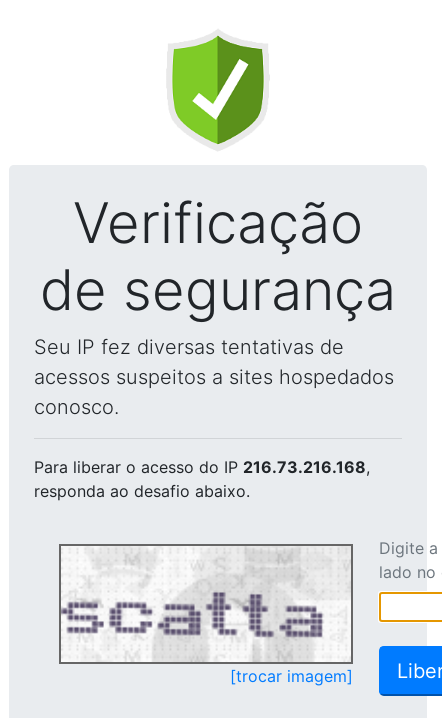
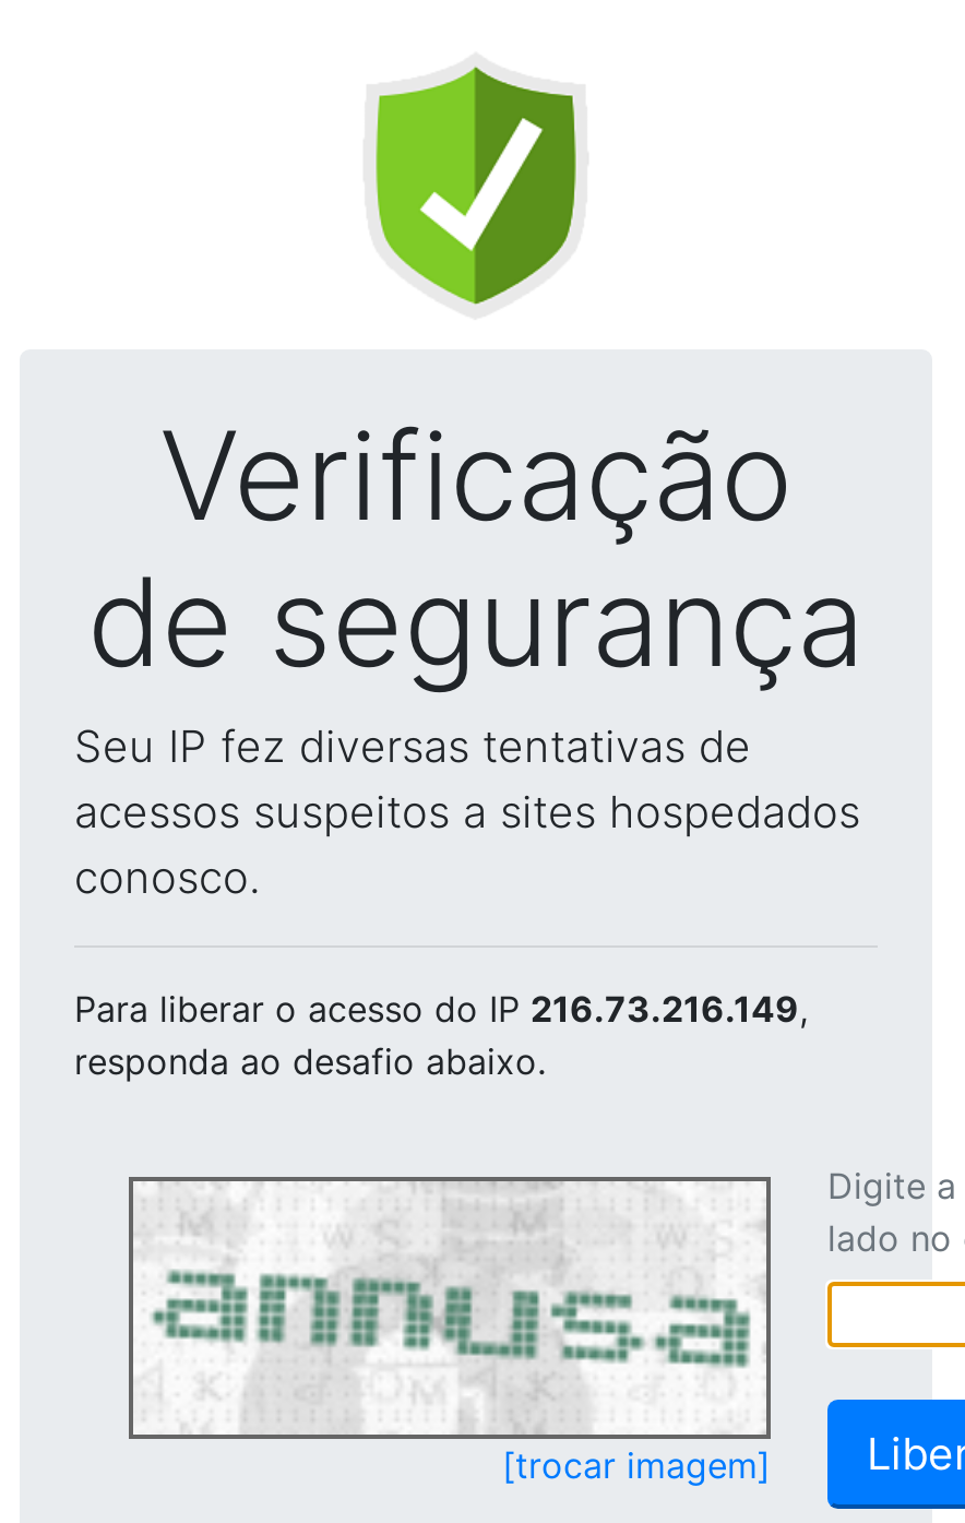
- Para liberar o acesso do IP 216.73.216.168,
+ Para liberar o acesso do IP 216.73.216.149,

- [image]
+ [image]
